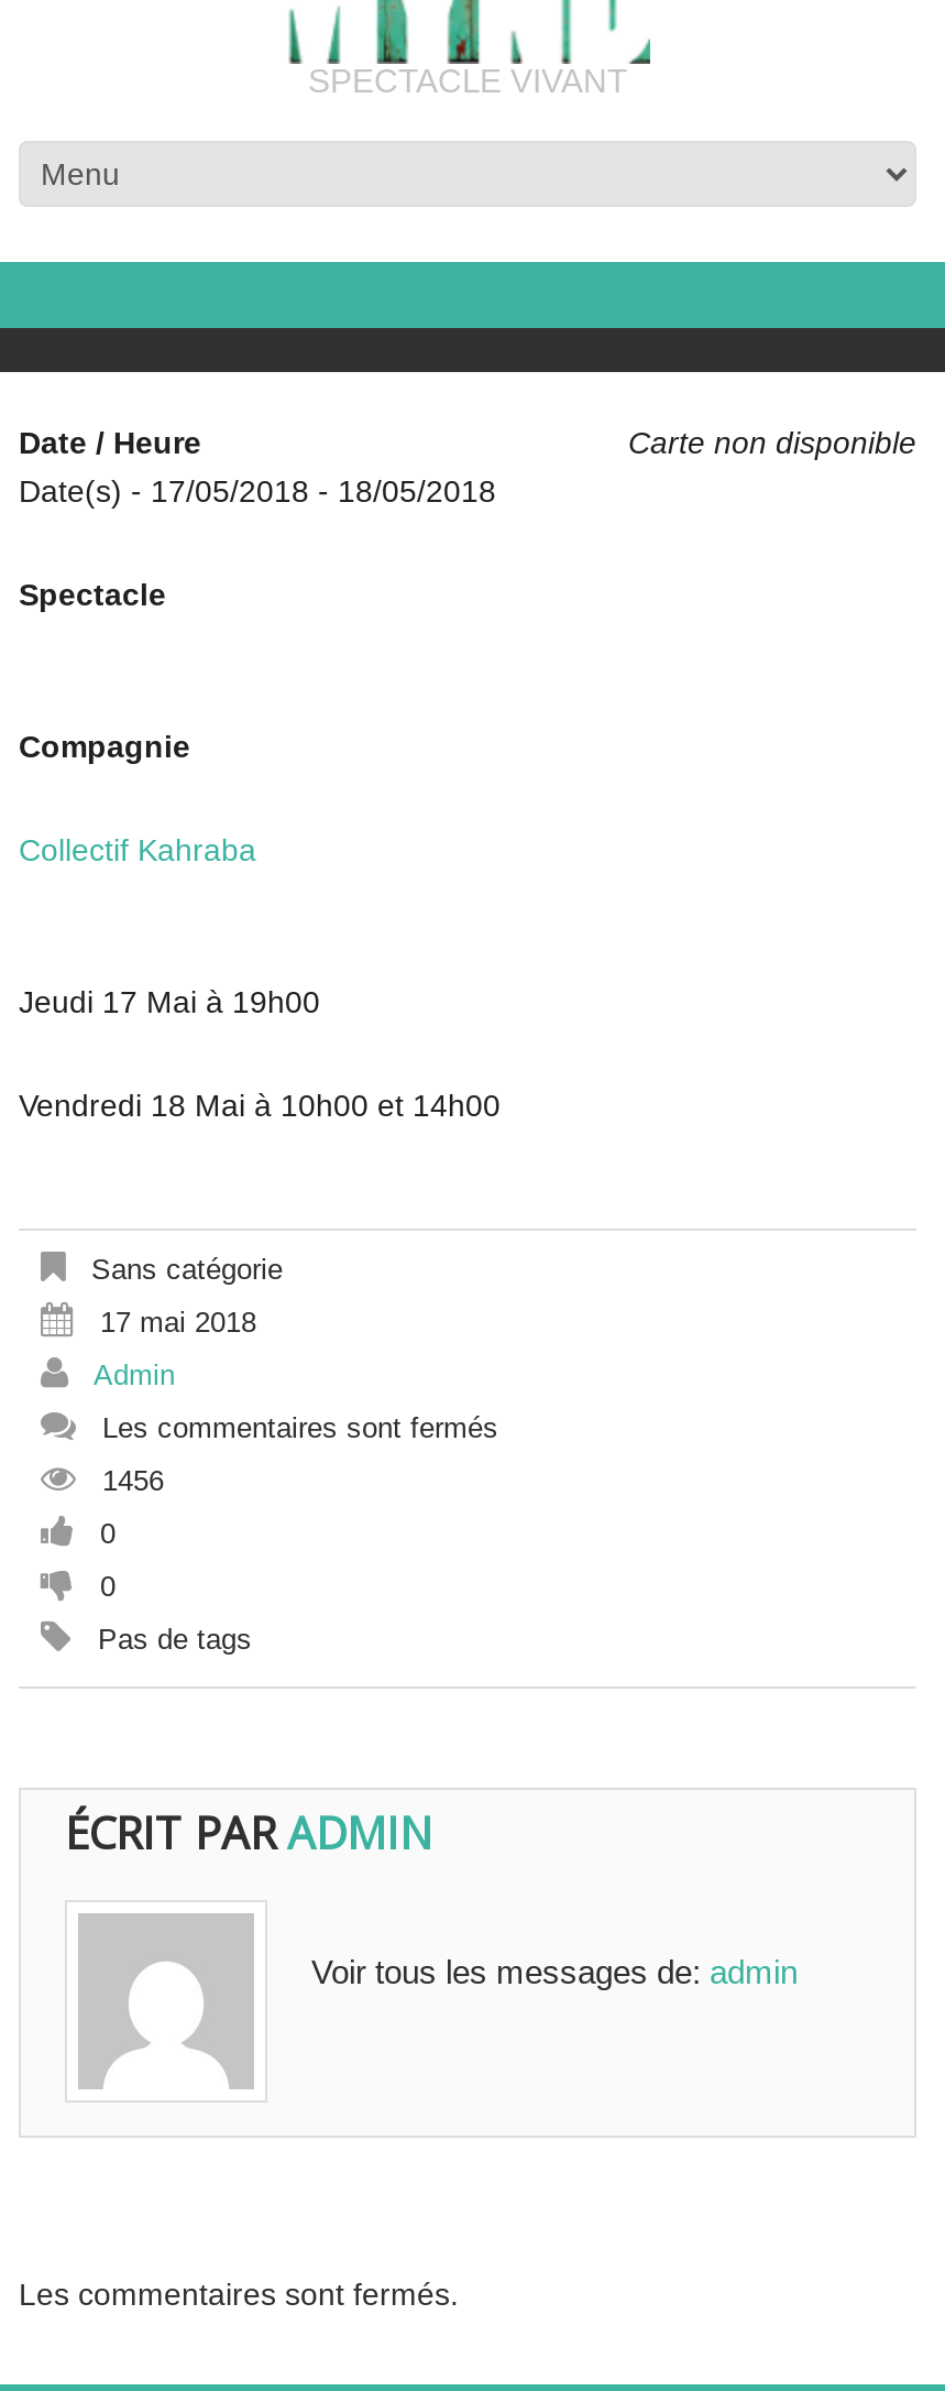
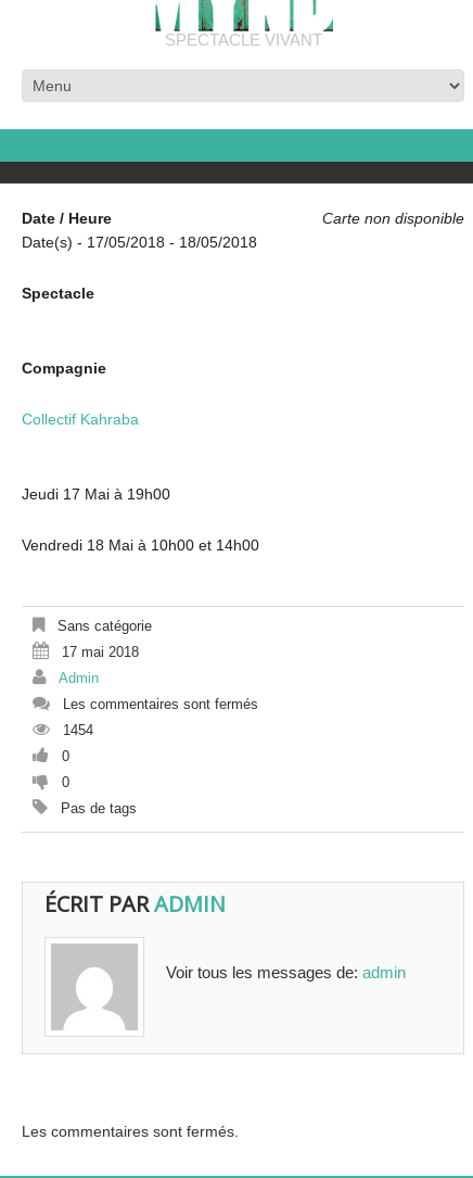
- 1456
+ 1454
